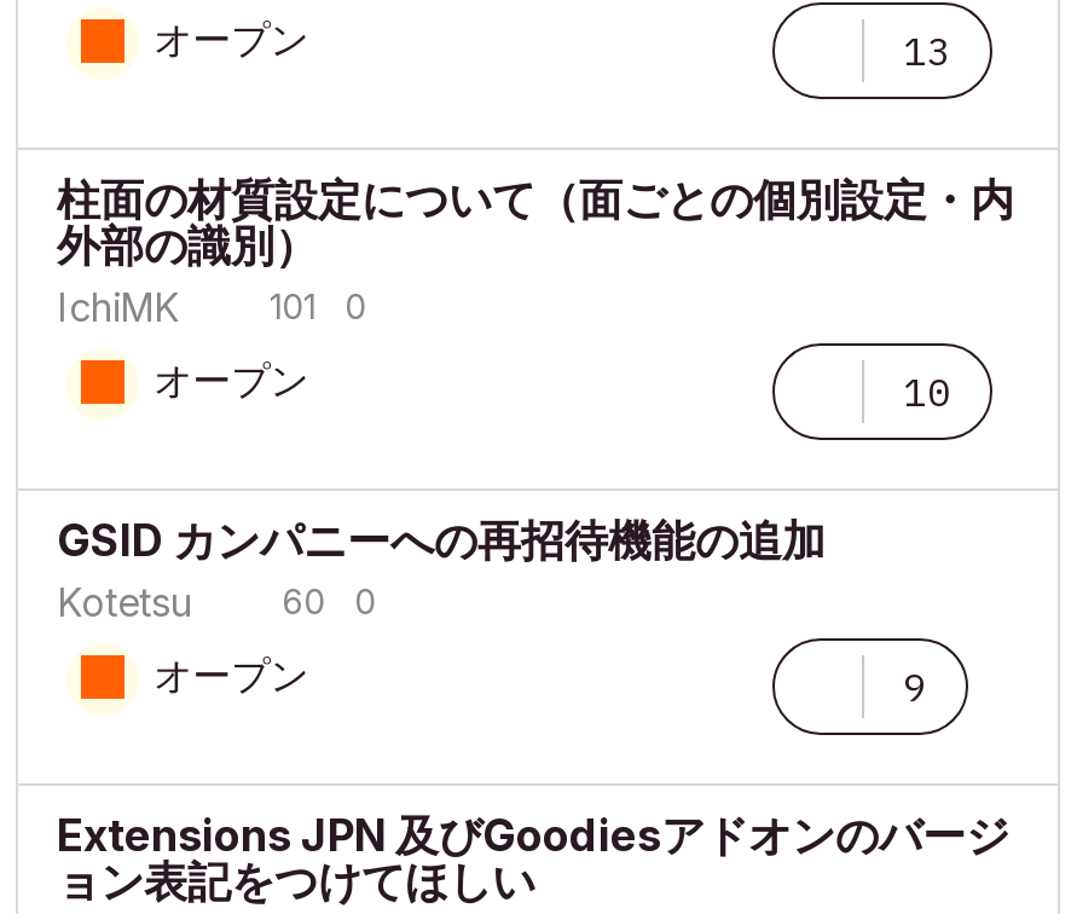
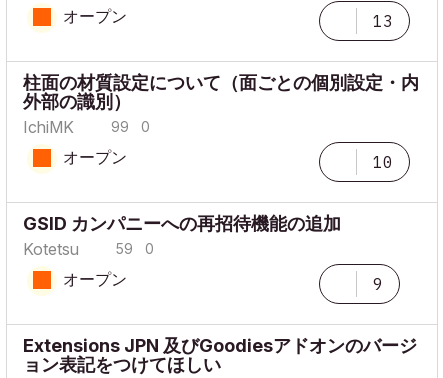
- 101 0
+ 99 0

- 60 0
+ 59 0
